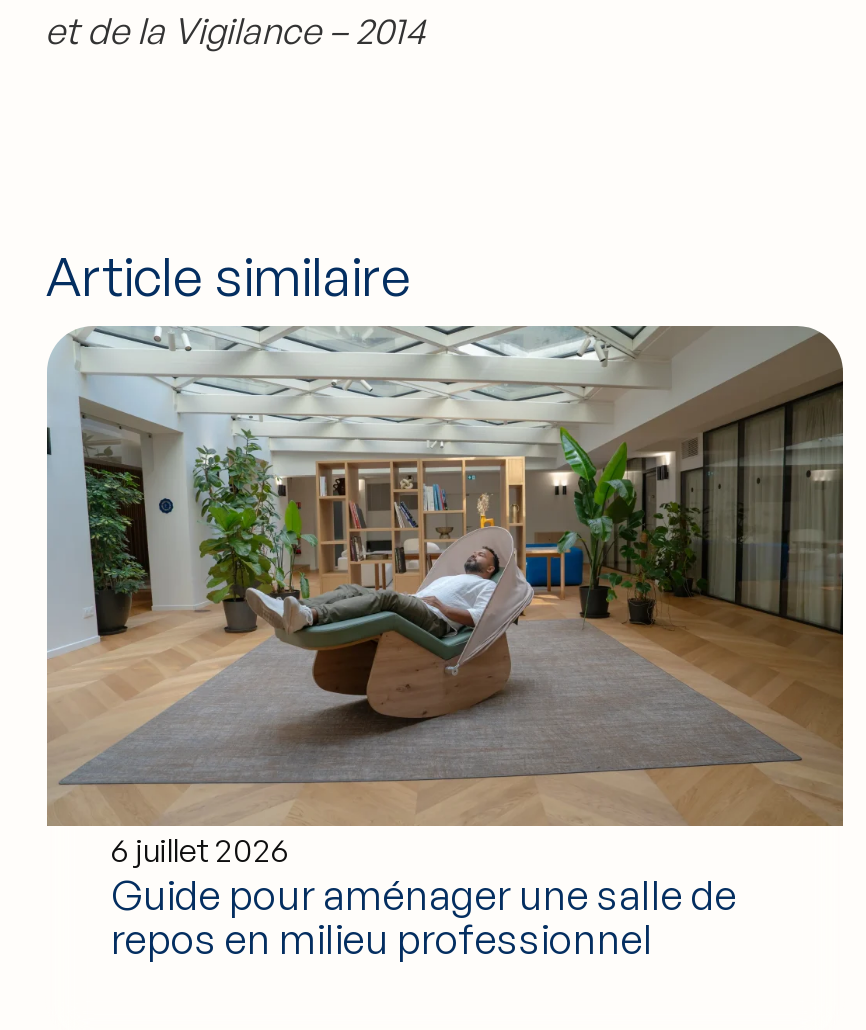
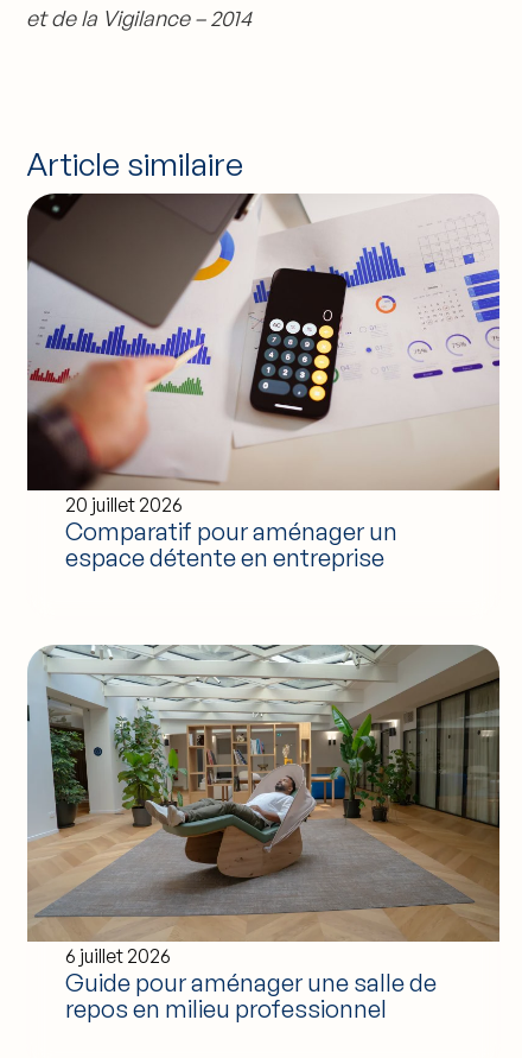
+ [image]
+ 20 juillet 2026
+ Comparatif pour aménager un
+ espace détente en entreprise
